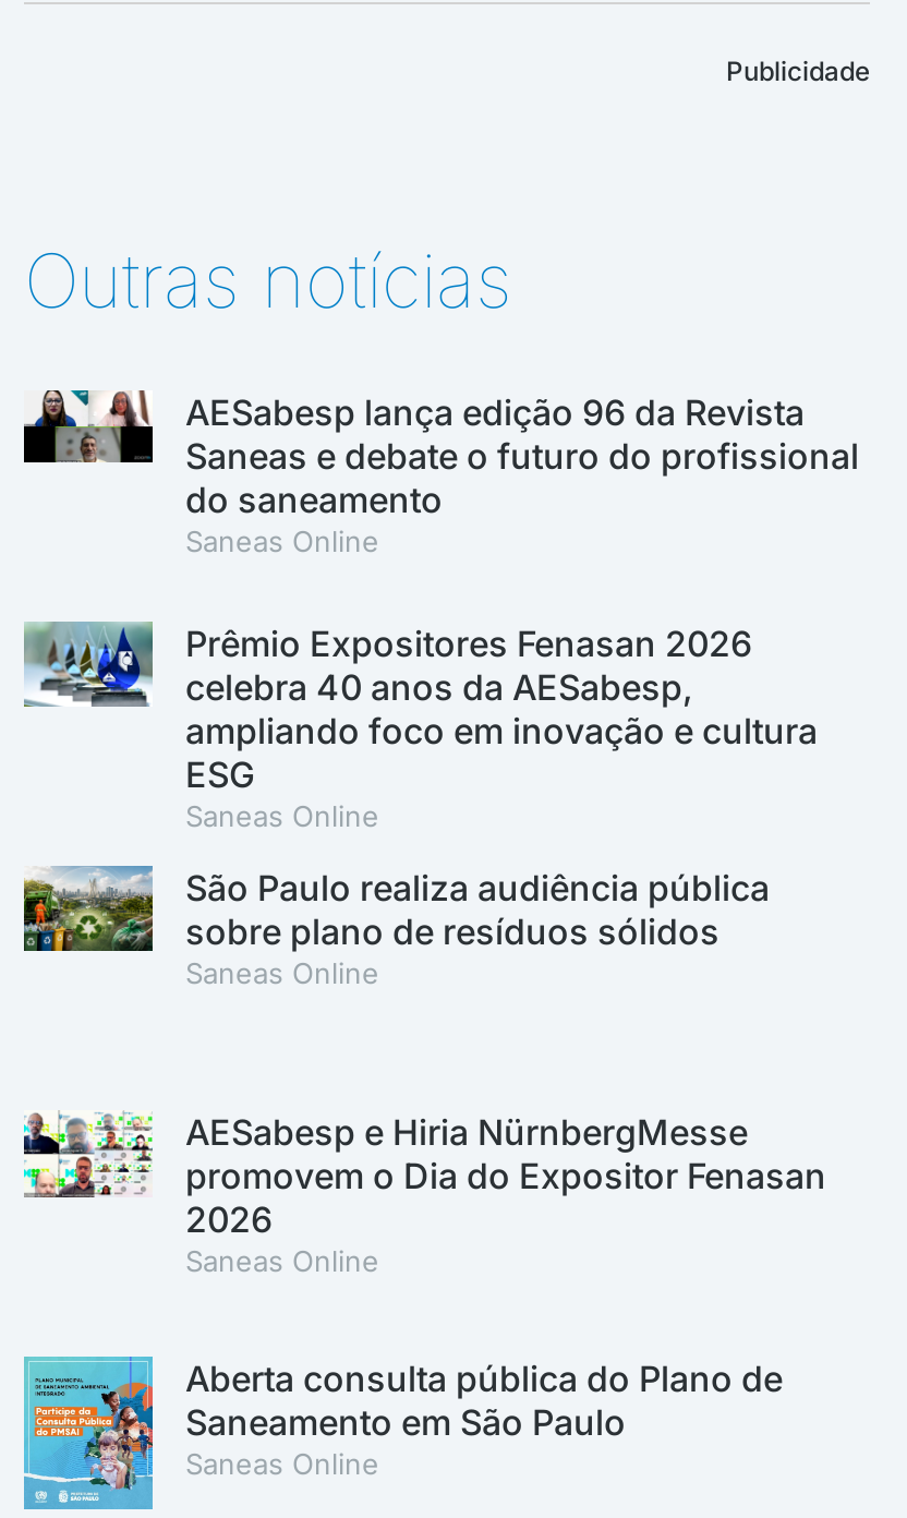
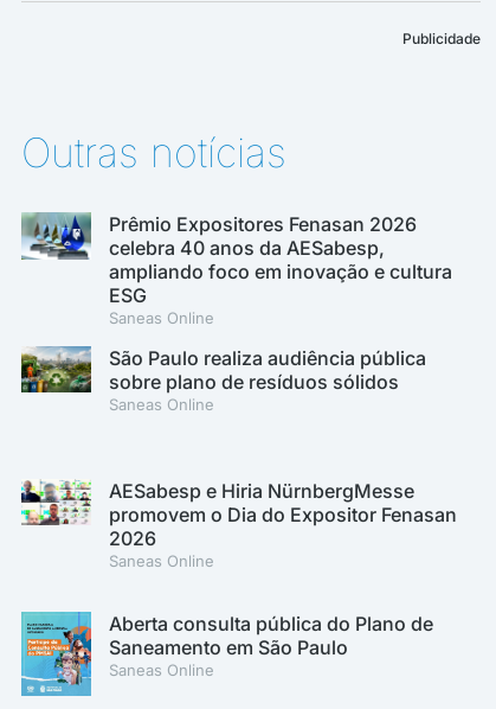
- [image]
- AESabesp lança edição 96 da Revista
- Saneas e debate o futuro do profissional
- do saneamento
- Saneas Online
